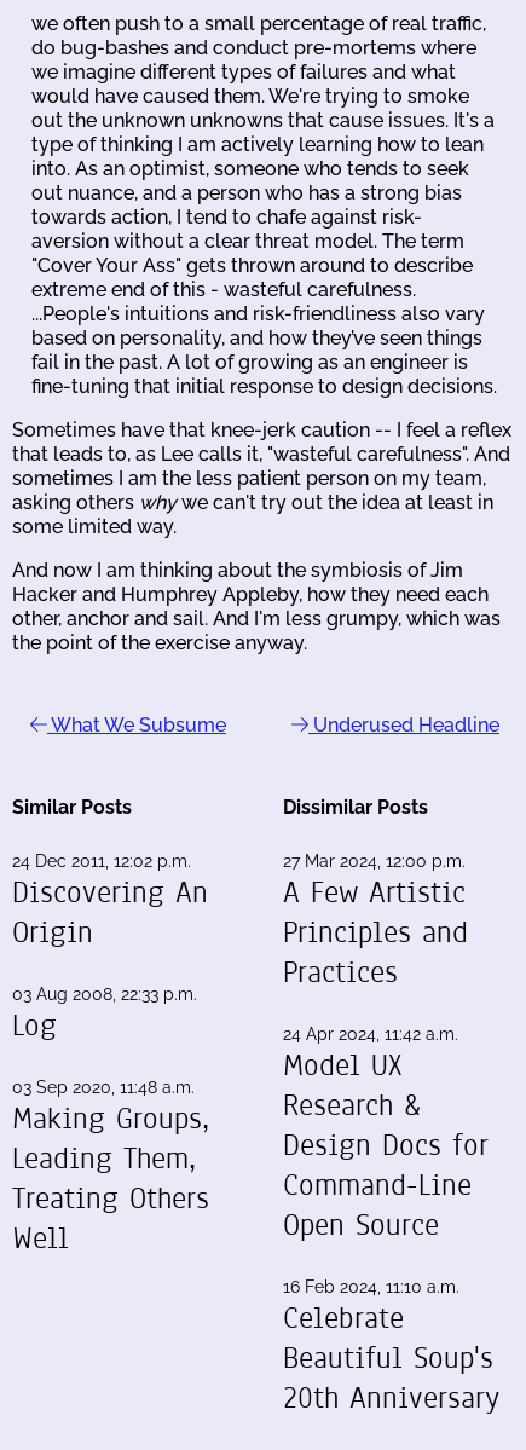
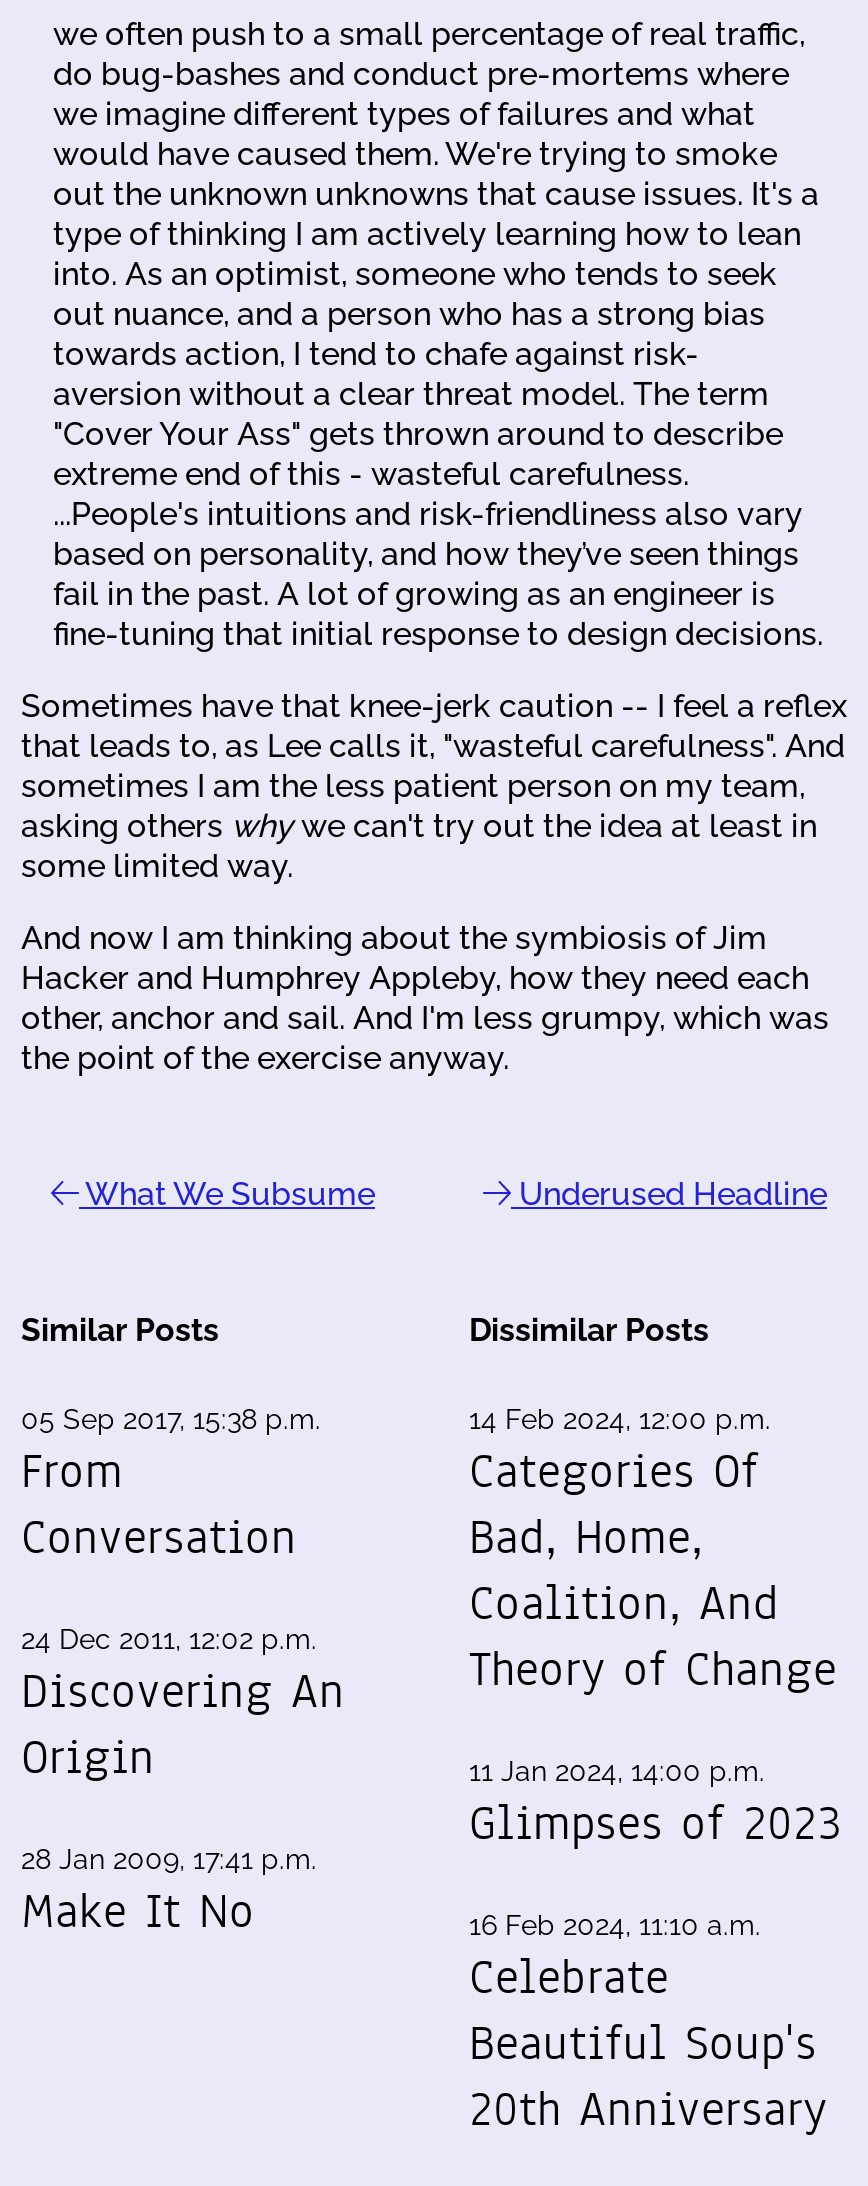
+ 05 Sep 2017, 15:38 p.m.
+ From
+ Conversation

moved down: 24 Dec 2011, 12:02 p.m. | Discovering An | Origin

- 27 Mar 2024, 12:00 p.m.
- A Few Artistic
- Principles and
- Practices
+ 14 Feb 2024, 12:00 p.m.
+ Categories Of
+ Bad, Home,
+ Coalition, And
+ Theory of Change

- 03 Aug 2008, 22:33 p.m.
- Log
- 03 Sep 2020, 11:48 a.m.
- Making Groups,
- Leading Them,
- Treating Others
- Well
+ 28 Jan 2009, 17:41 p.m.
+ Make It No

- 24 Apr 2024, 11:42 a.m.
- Model UX
- Research &
- Design Docs for
- Command-Line
- Open Source
+ 11 Jan 2024, 14:00 p.m.
+ Glimpses of 2023
